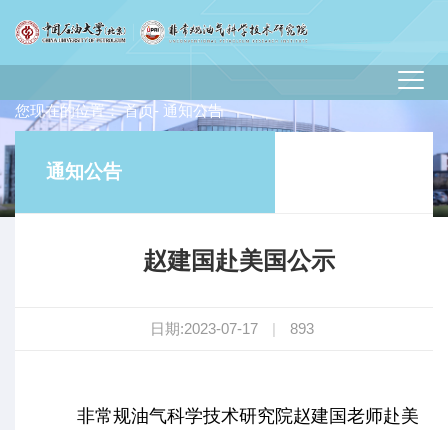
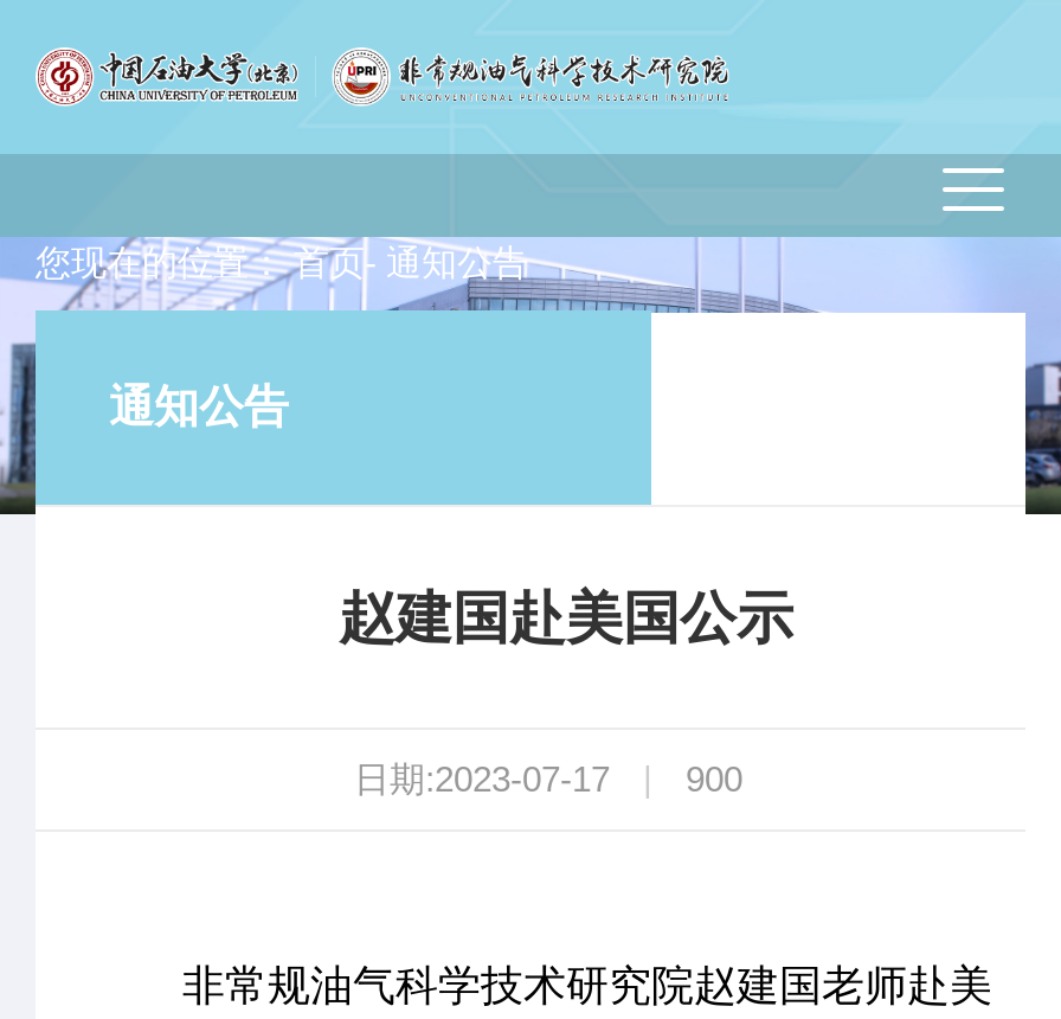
- 893
+ 900
